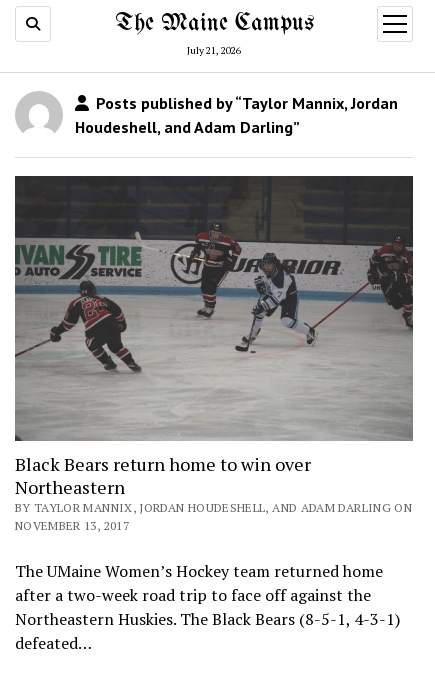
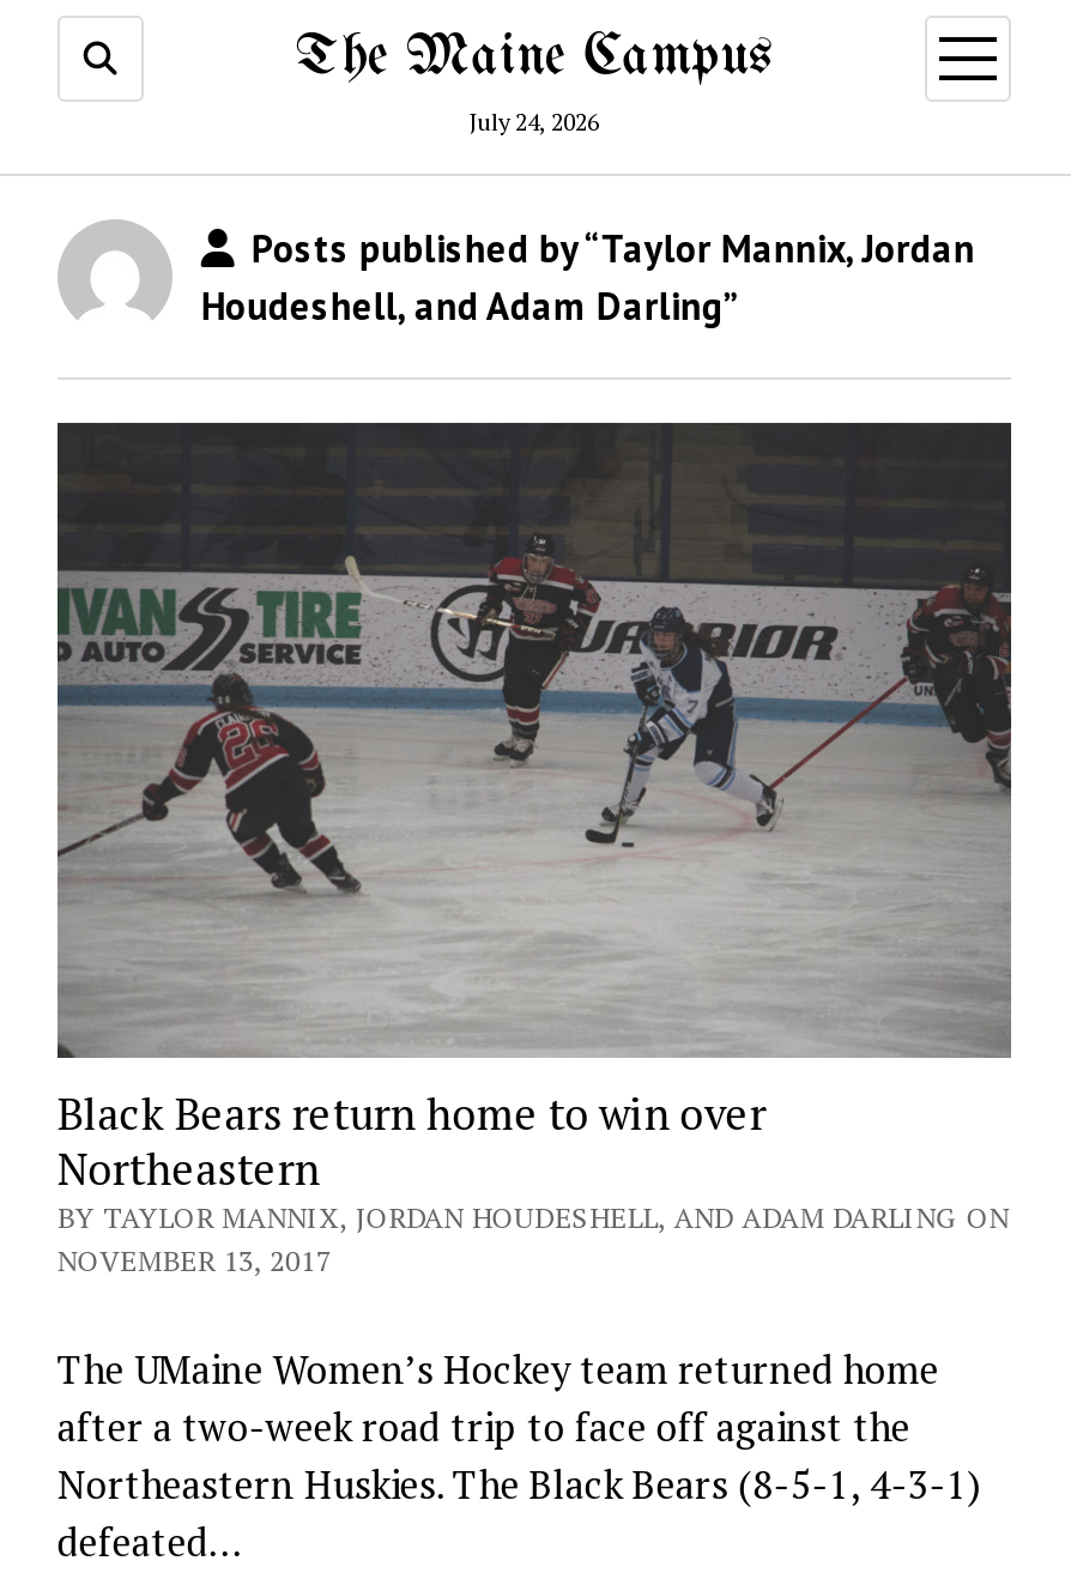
- July 21, 2026
+ July 24, 2026
